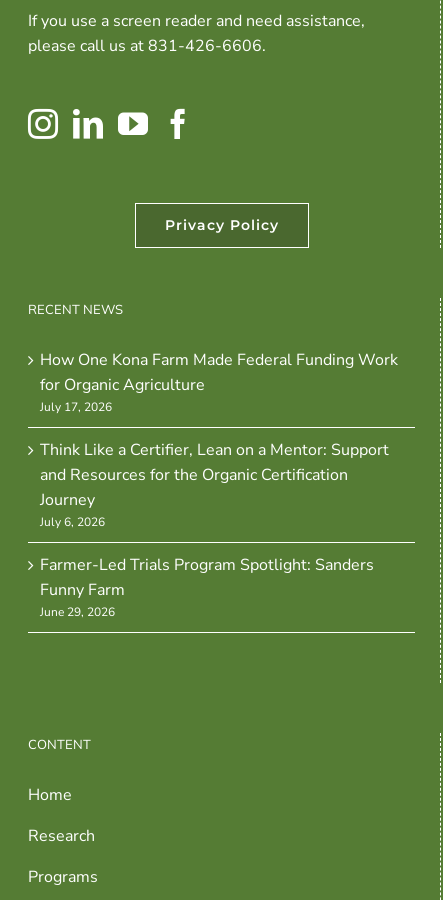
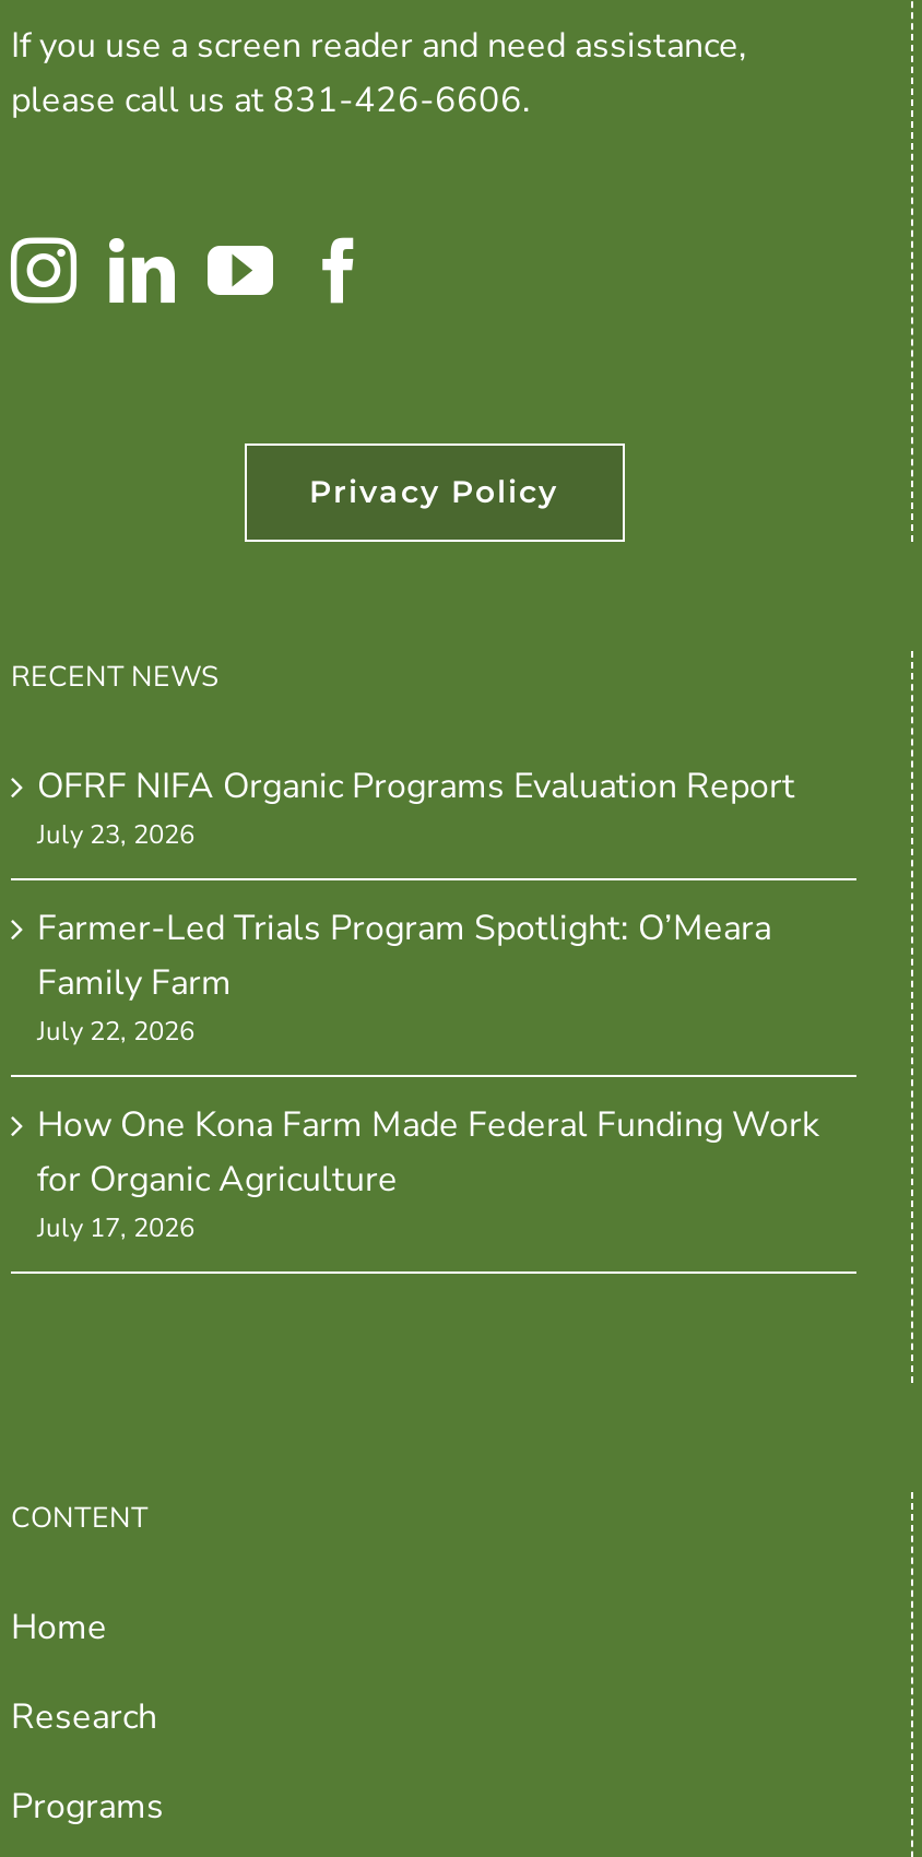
+ OFRF NIFA Organic Programs Evaluation Report
+ July 23, 2026
+ Farmer-Led Trials Program Spotlight: O’Meara
+ Family Farm
+ July 22, 2026

moved down: How One Kona Farm Made Federal Funding Work | for Organic Agriculture | July 17, 2026

- Think Like a Certifier, Lean on a Mentor: Support
- and Resources for the Organic Certification
- Journey
- July 6, 2026
- Farmer-Led Trials Program Spotlight: Sanders
- Funny Farm
- June 29, 2026
